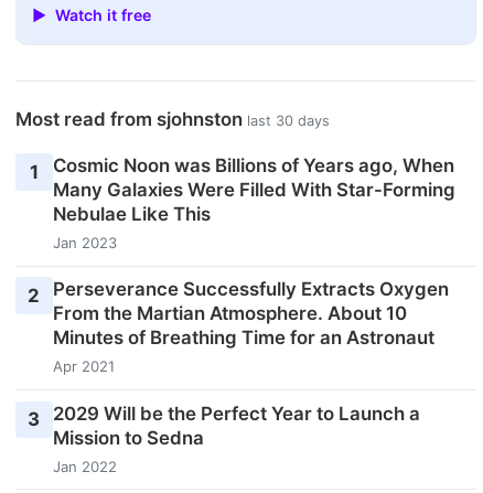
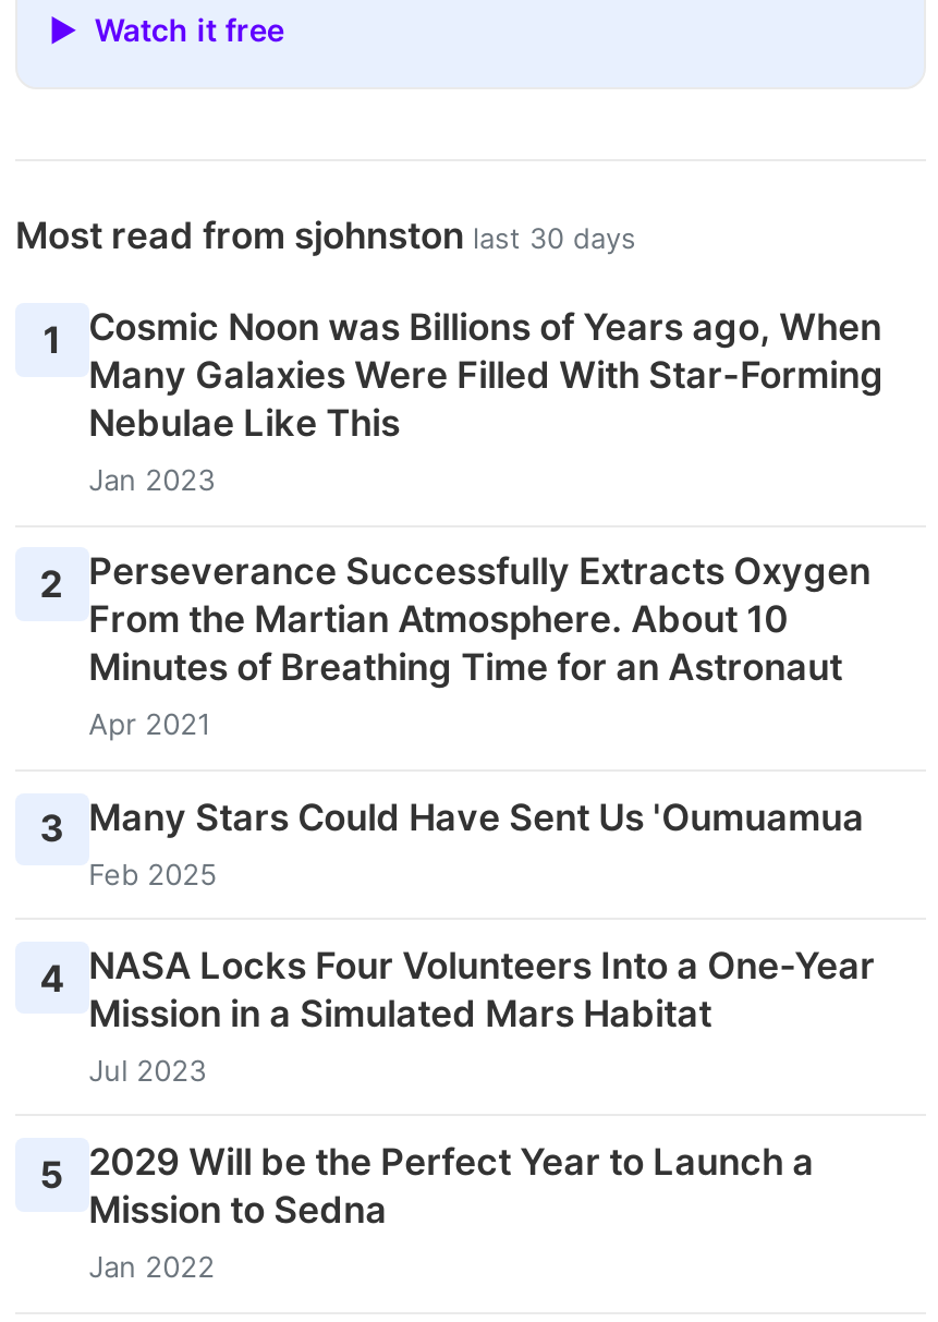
- 3 2029 Will be the Perfect Year to Launch a
+ 3 Many Stars Could Have Sent Us 'Oumuamua
+ Feb 2025
+ 4 NASA Locks Four Volunteers Into a One-Year
+ Mission in a Simulated Mars Habitat
+ Jul 2023
+ 5 2029 Will be the Perfect Year to Launch a
